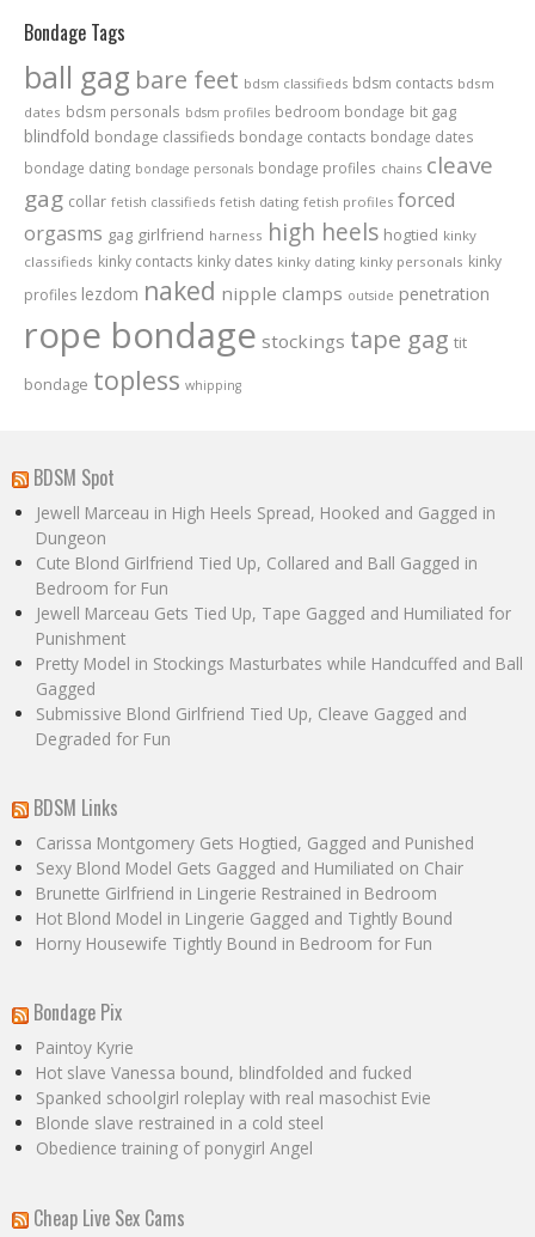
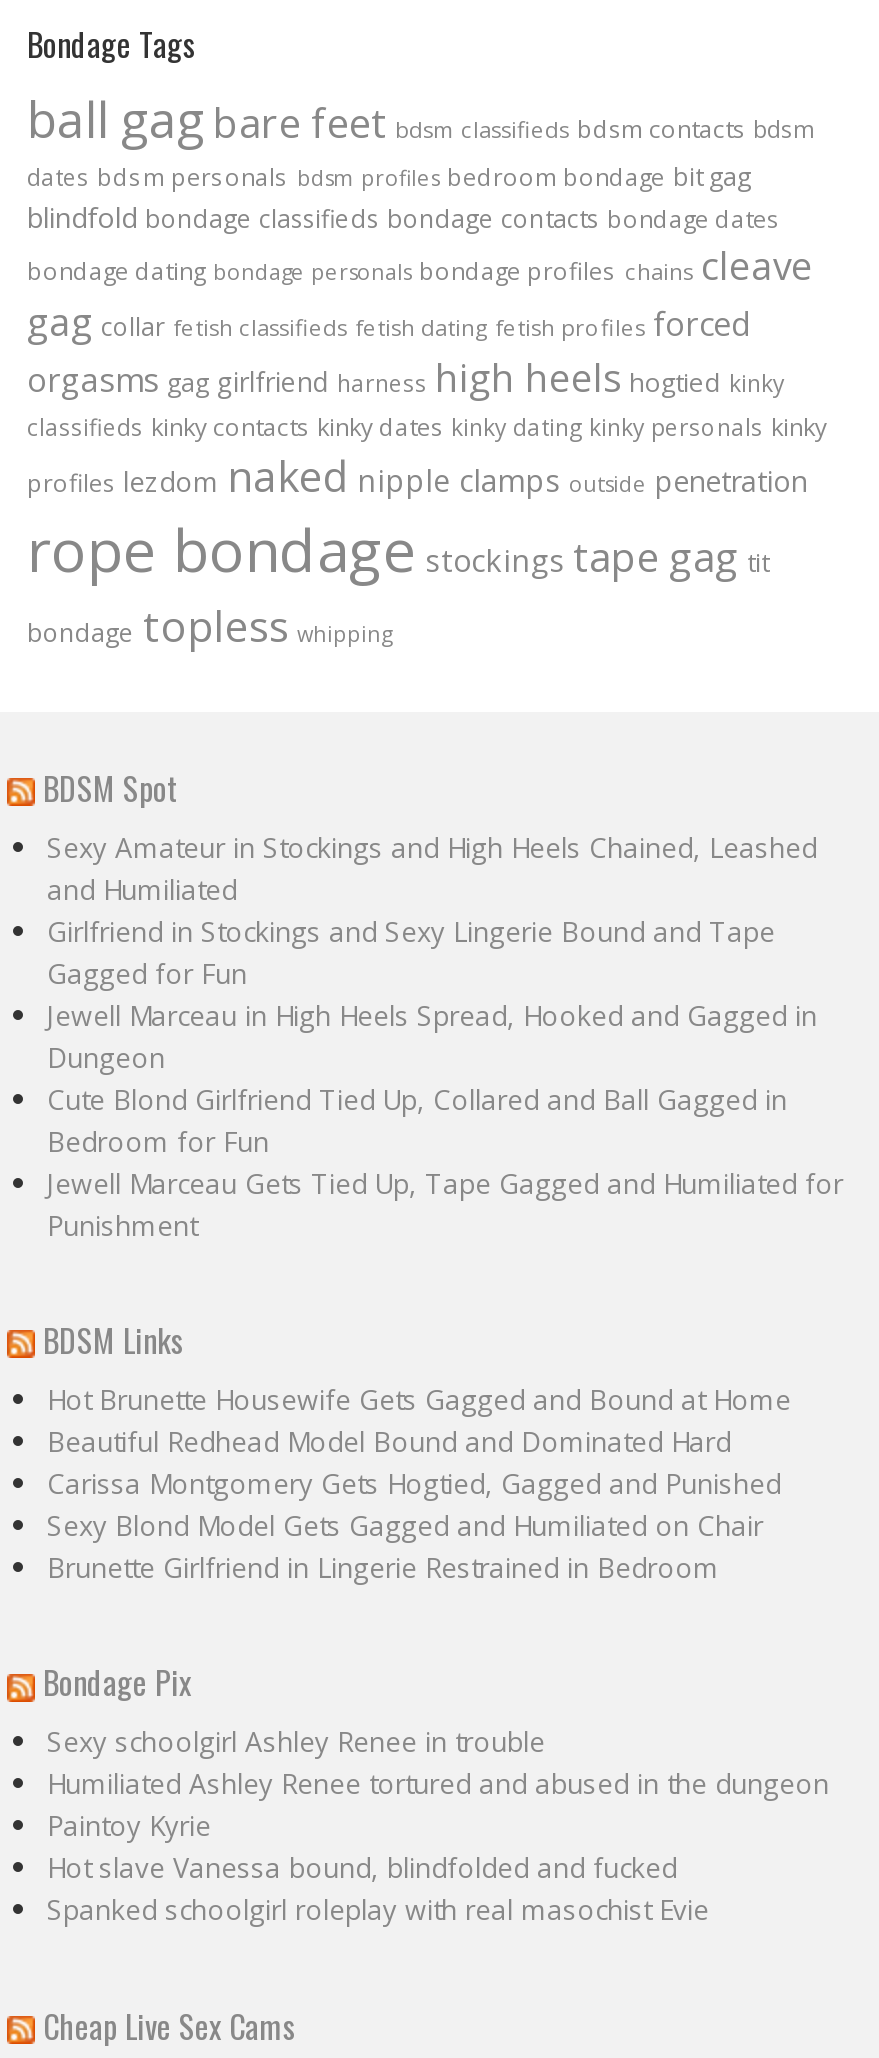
+ Sexy Amateur in Stockings and High Heels Chained, Leashed
+ and Humiliated
+ Girlfriend in Stockings and Sexy Lingerie Bound and Tape
+ Gagged for Fun

moved down: Jewell Marceau in High Heels Spread, Hooked and Gagged in | Dungeon | Cute Blond Girlfriend Tied Up, Collared and Ball Gagged in | Bedroom for Fun | Jewell Marceau Gets Tied Up, Tape Gagged and Humiliated for | Punishment

- Pretty Model in Stockings Masturbates while Handcuffed and Ball
- Gagged
- Submissive Blond Girlfriend Tied Up, Cleave Gagged and
- Degraded for Fun

+ Hot Brunette Housewife Gets Gagged and Bound at Home
+ Beautiful Redhead Model Bound and Dominated Hard

moved down: Carissa Montgomery Gets Hogtied, Gagged and Punished | Sexy Blond Model Gets Gagged and Humiliated on Chair | Brunette Girlfriend in Lingerie Restrained in Bedroom

- Hot Blond Model in Lingerie Gagged and Tightly Bound
- Horny Housewife Tightly Bound in Bedroom for Fun

+ Sexy schoolgirl Ashley Renee in trouble
+ Humiliated Ashley Renee tortured and abused in the dungeon

moved down: Paintoy Kyrie | Hot slave Vanessa bound, blindfolded and fucked | Spanked schoolgirl roleplay with real masochist Evie

- Blonde slave restrained in a cold steel
- Obedience training of ponygirl Angel
